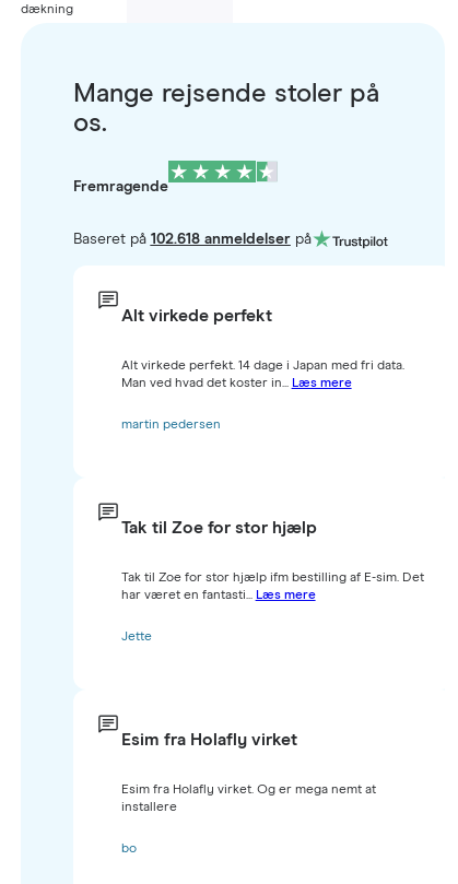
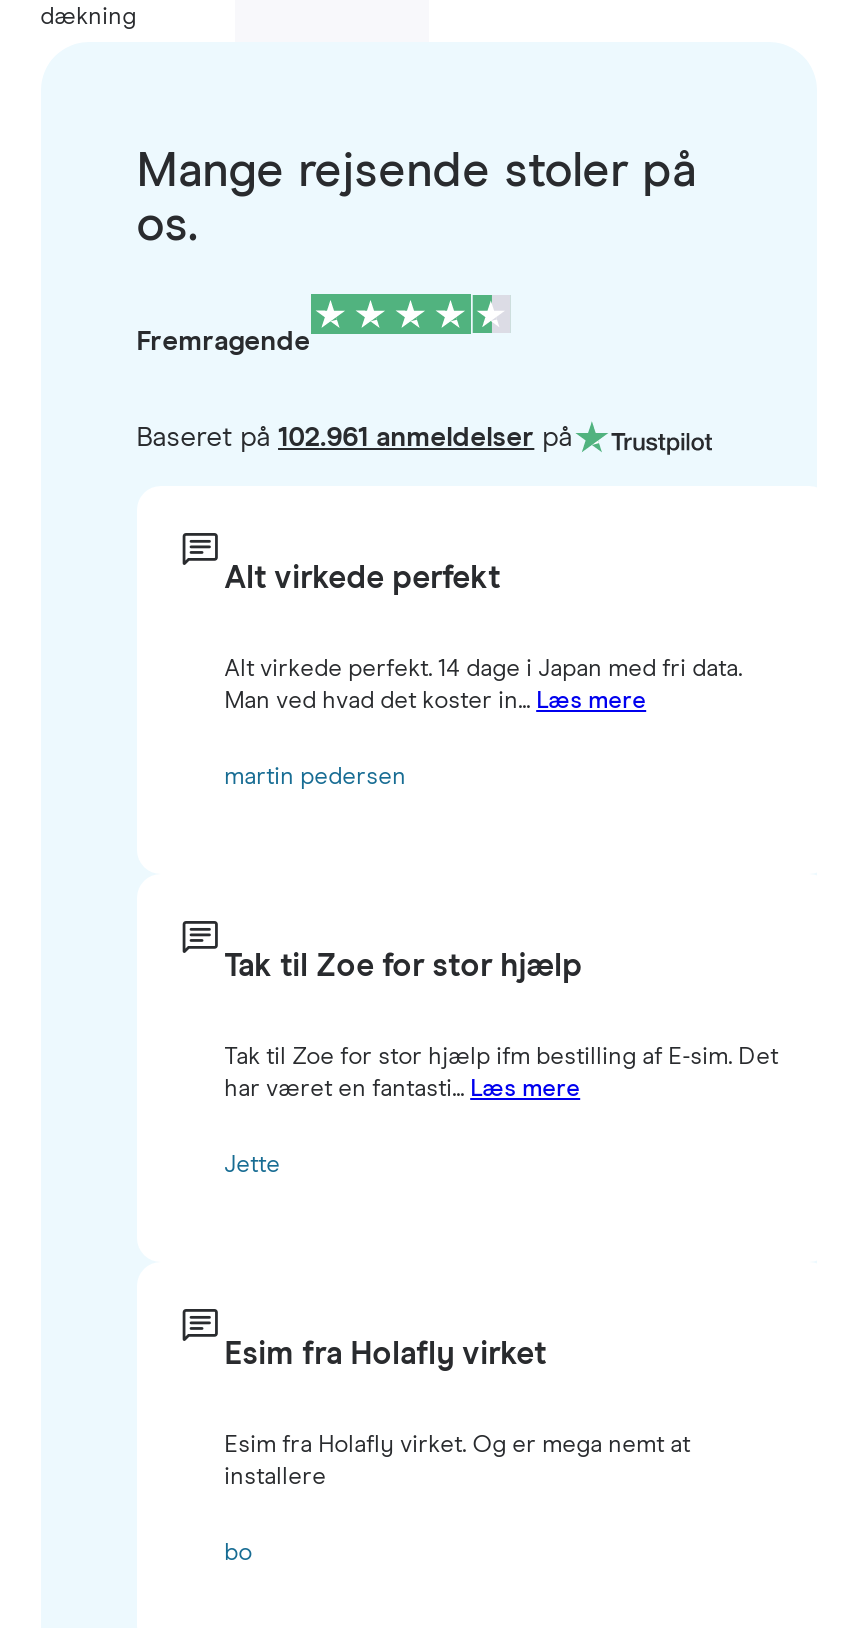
- Baseret på 102.618 anmeldelser på
+ Baseret på 102.961 anmeldelser på
